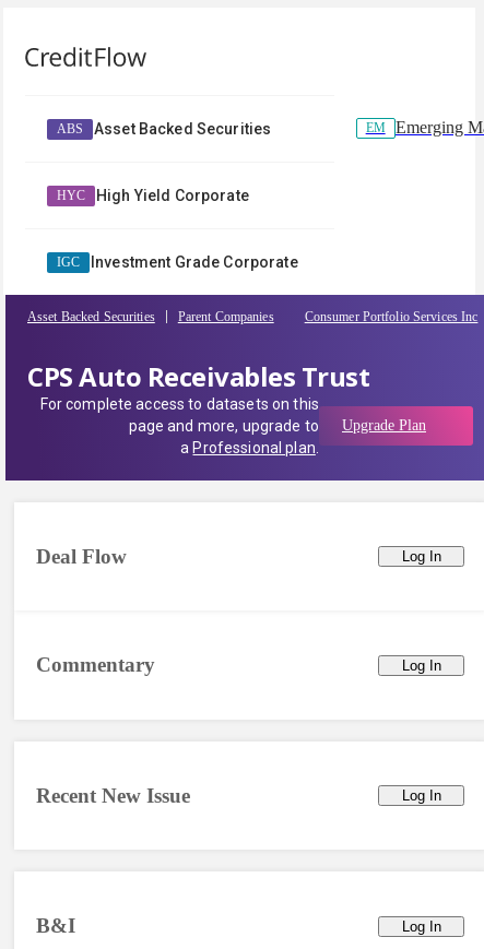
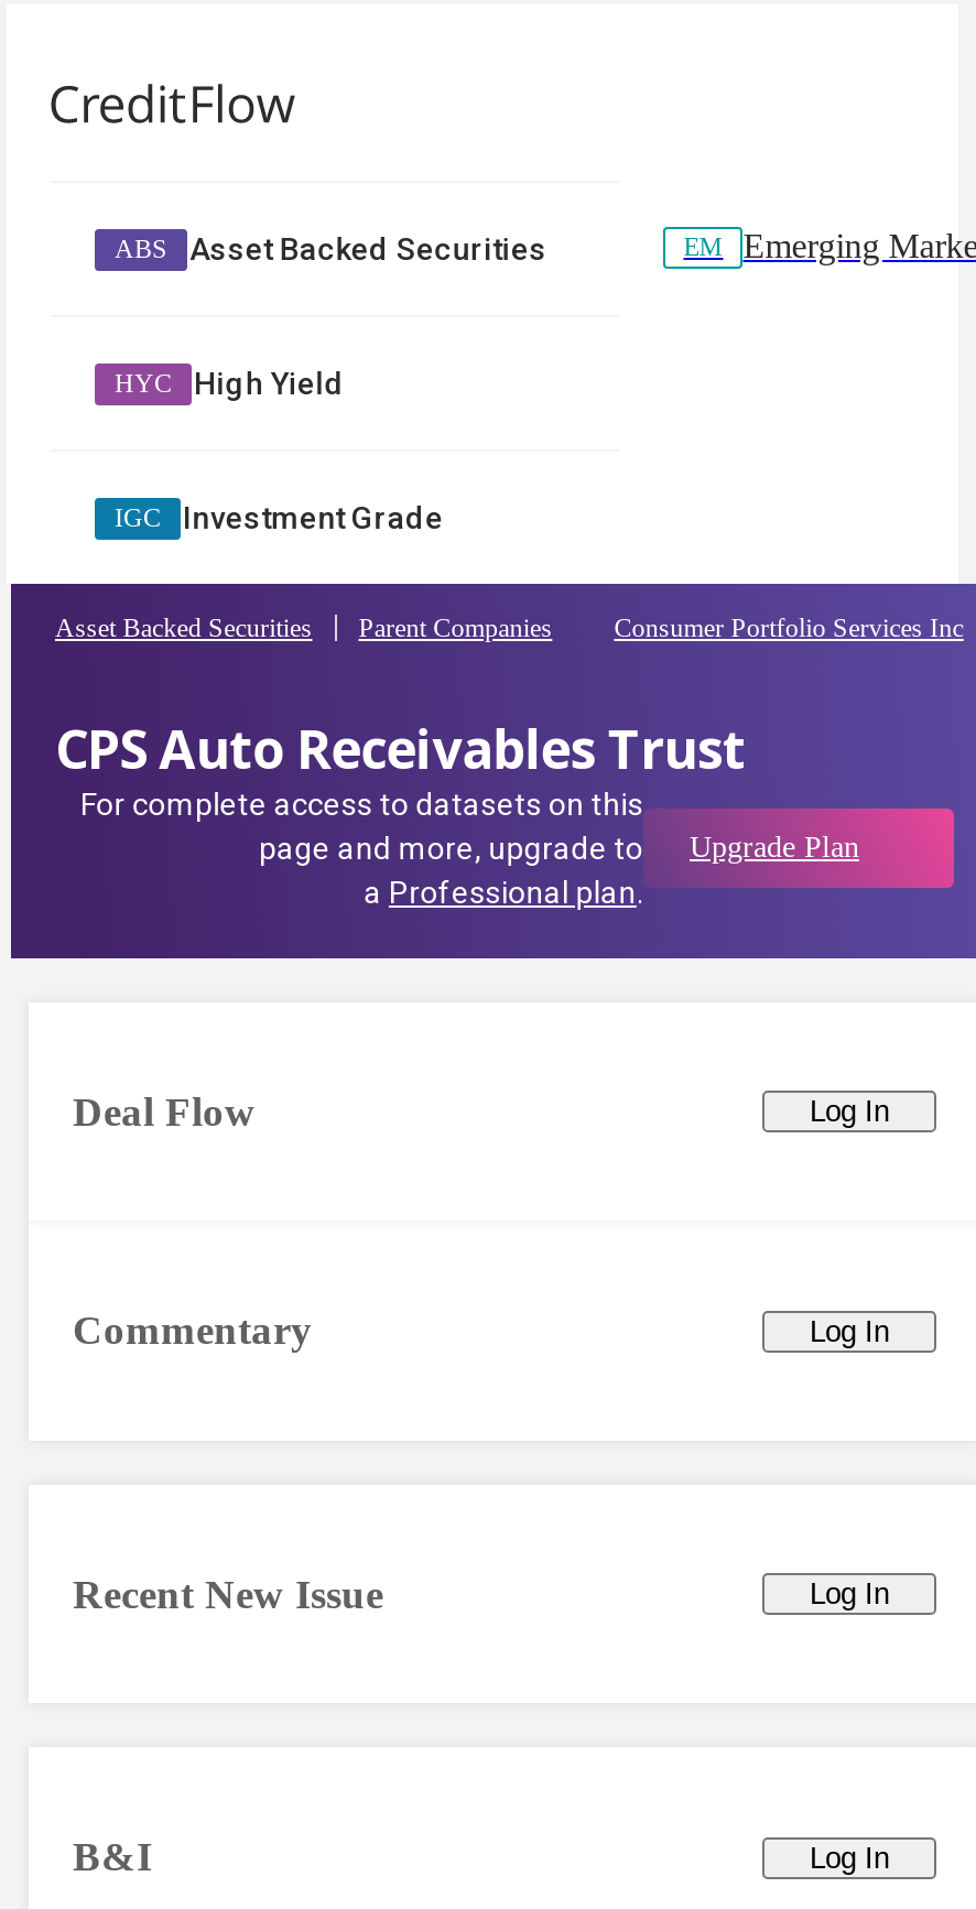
- High Yield Corporate
+ High Yield

- Investment Grade Corporate
+ Investment Grade
